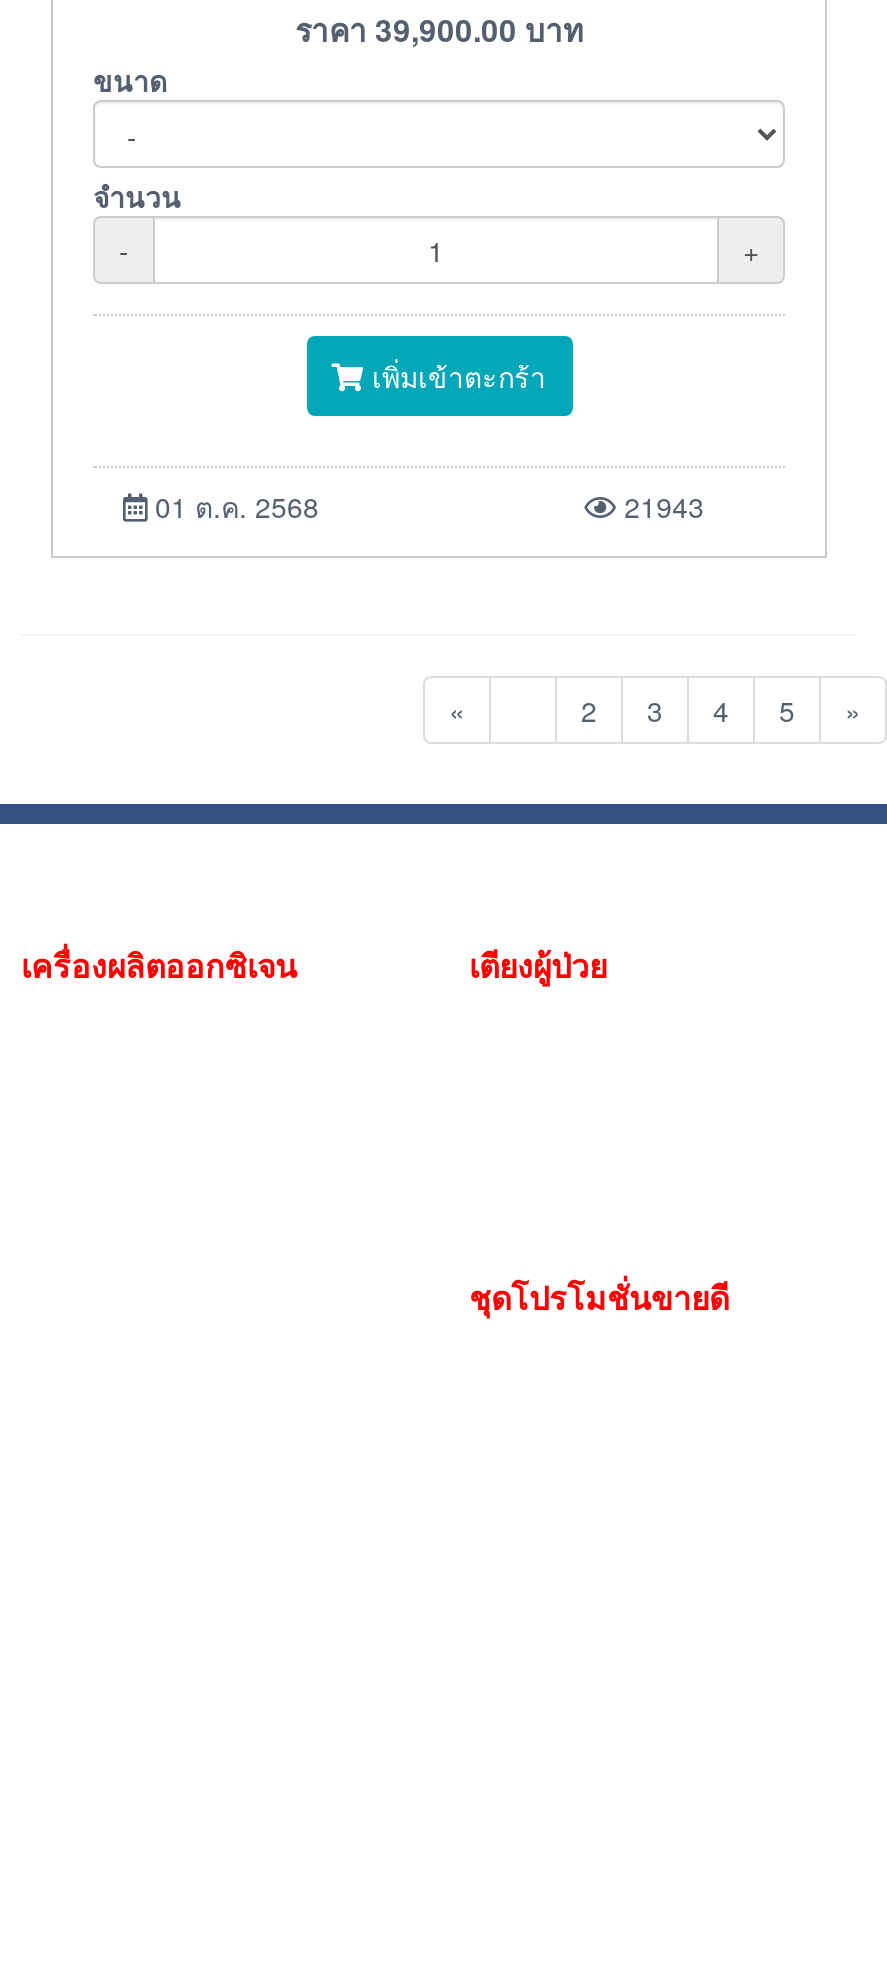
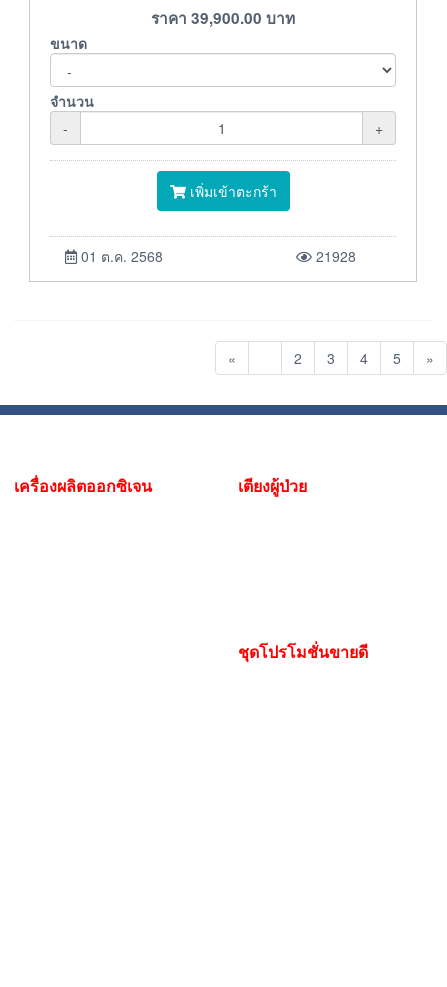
- 21943
+ 21928
